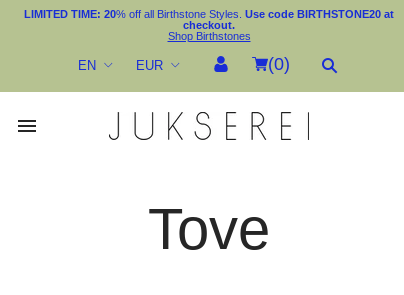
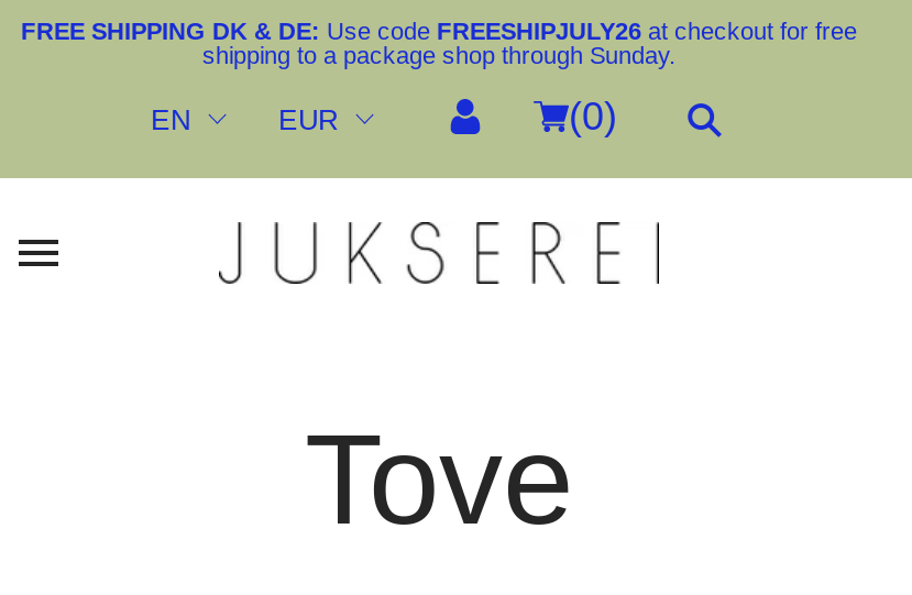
- LIMITED TIME: 20% off all Birthstone Styles. Use code BIRTHSTONE20 at
- checkout.
- Shop Birthstones
+ FREE SHIPPING DK & DE: Use code FREESHIPJULY26 at checkout for free
+ shipping to a package shop through Sunday.
